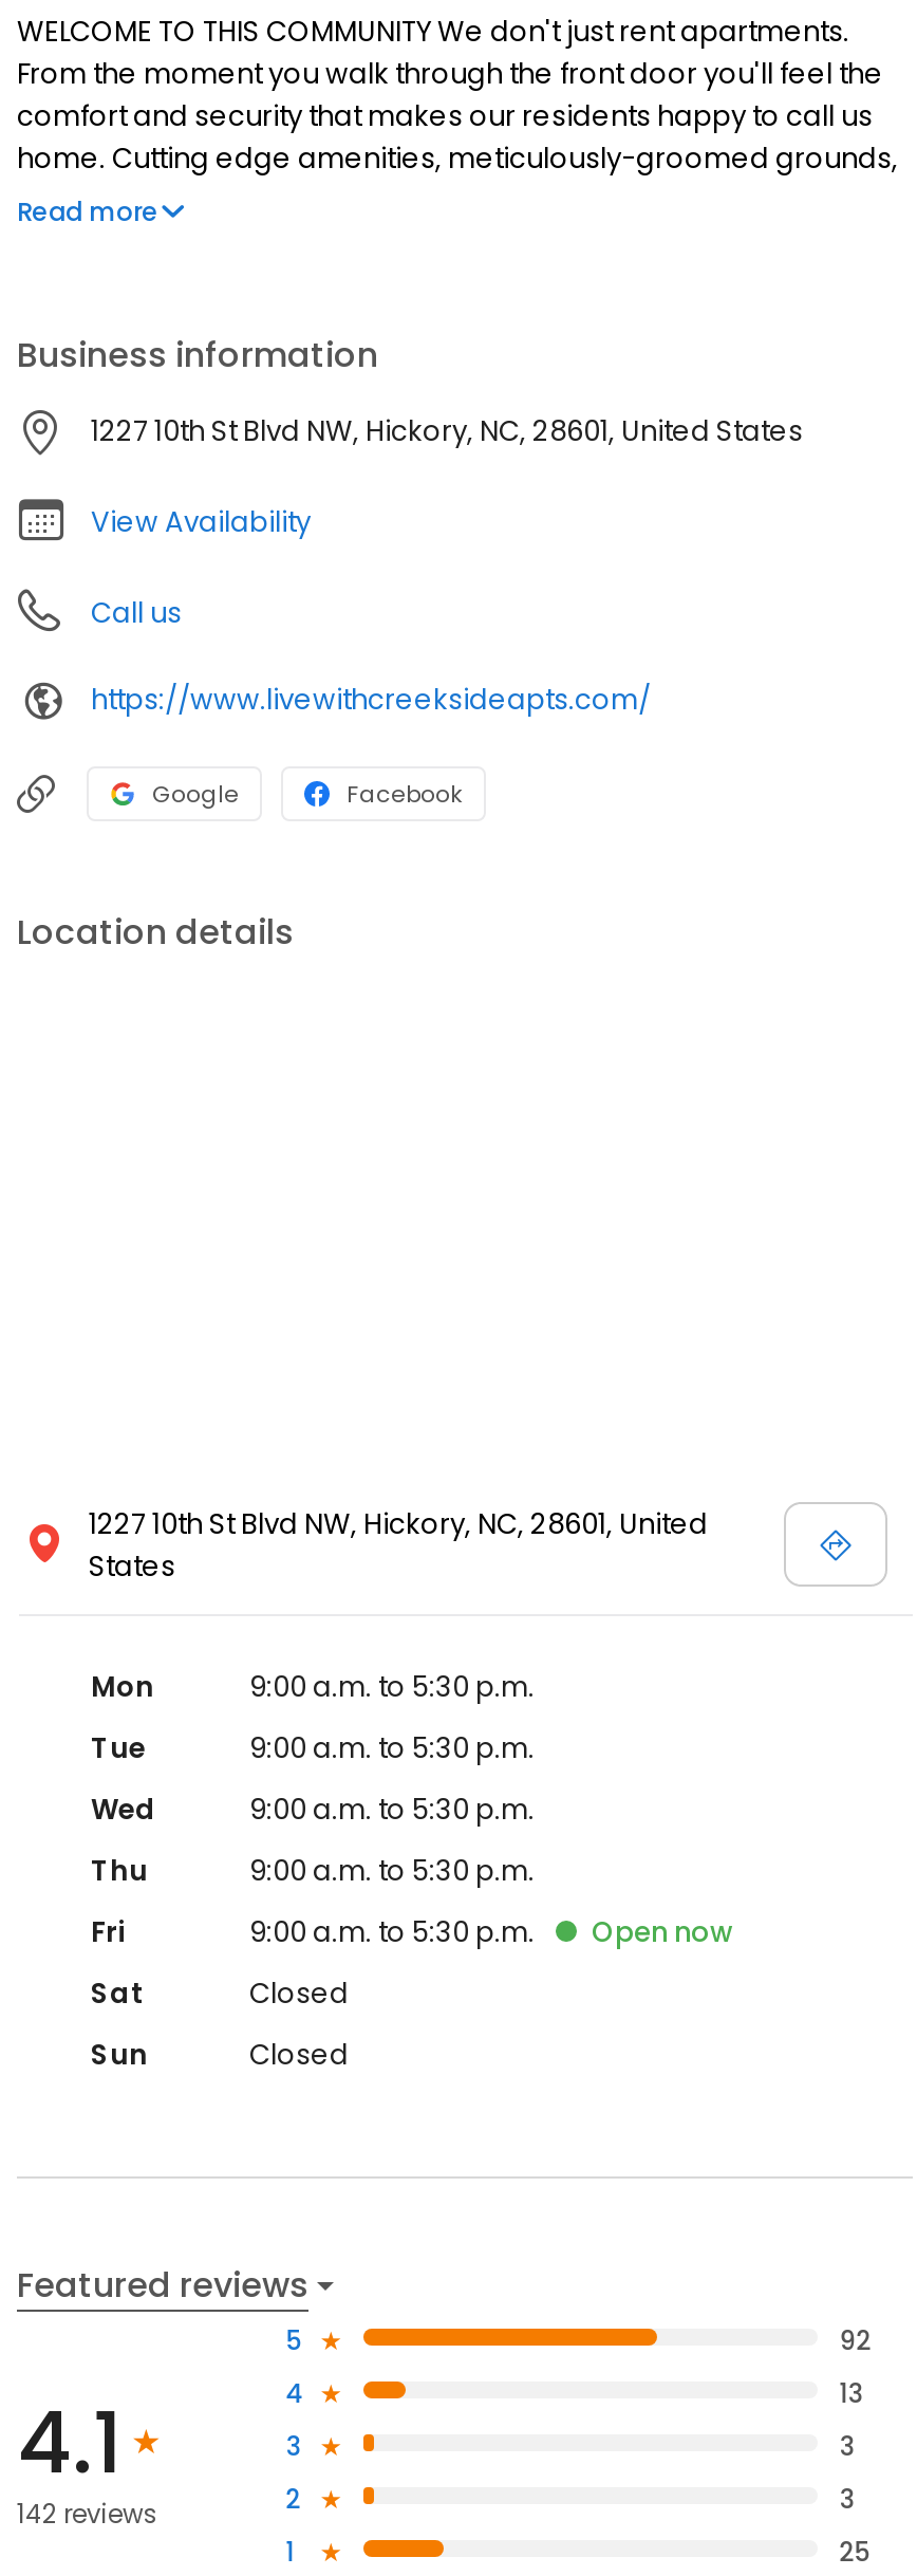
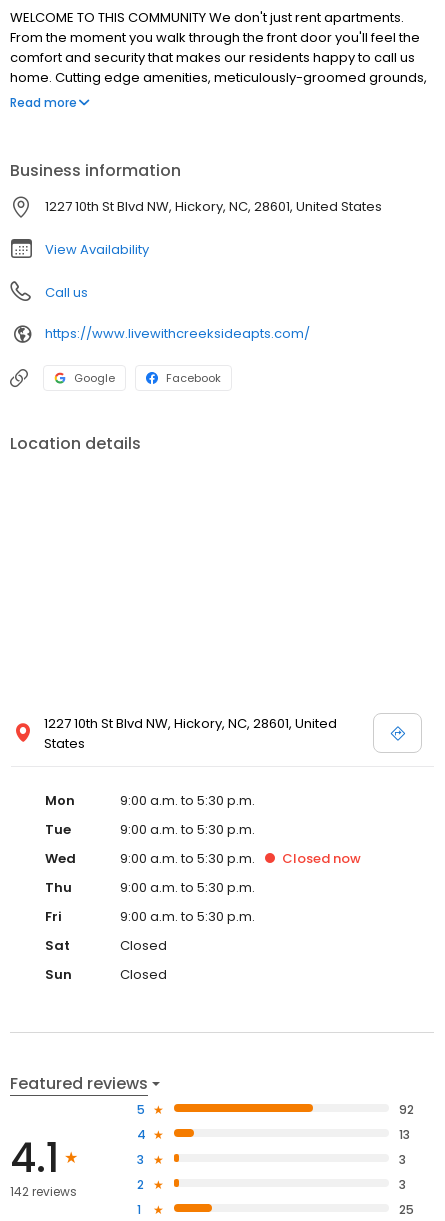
+ Closed now

- Open now
